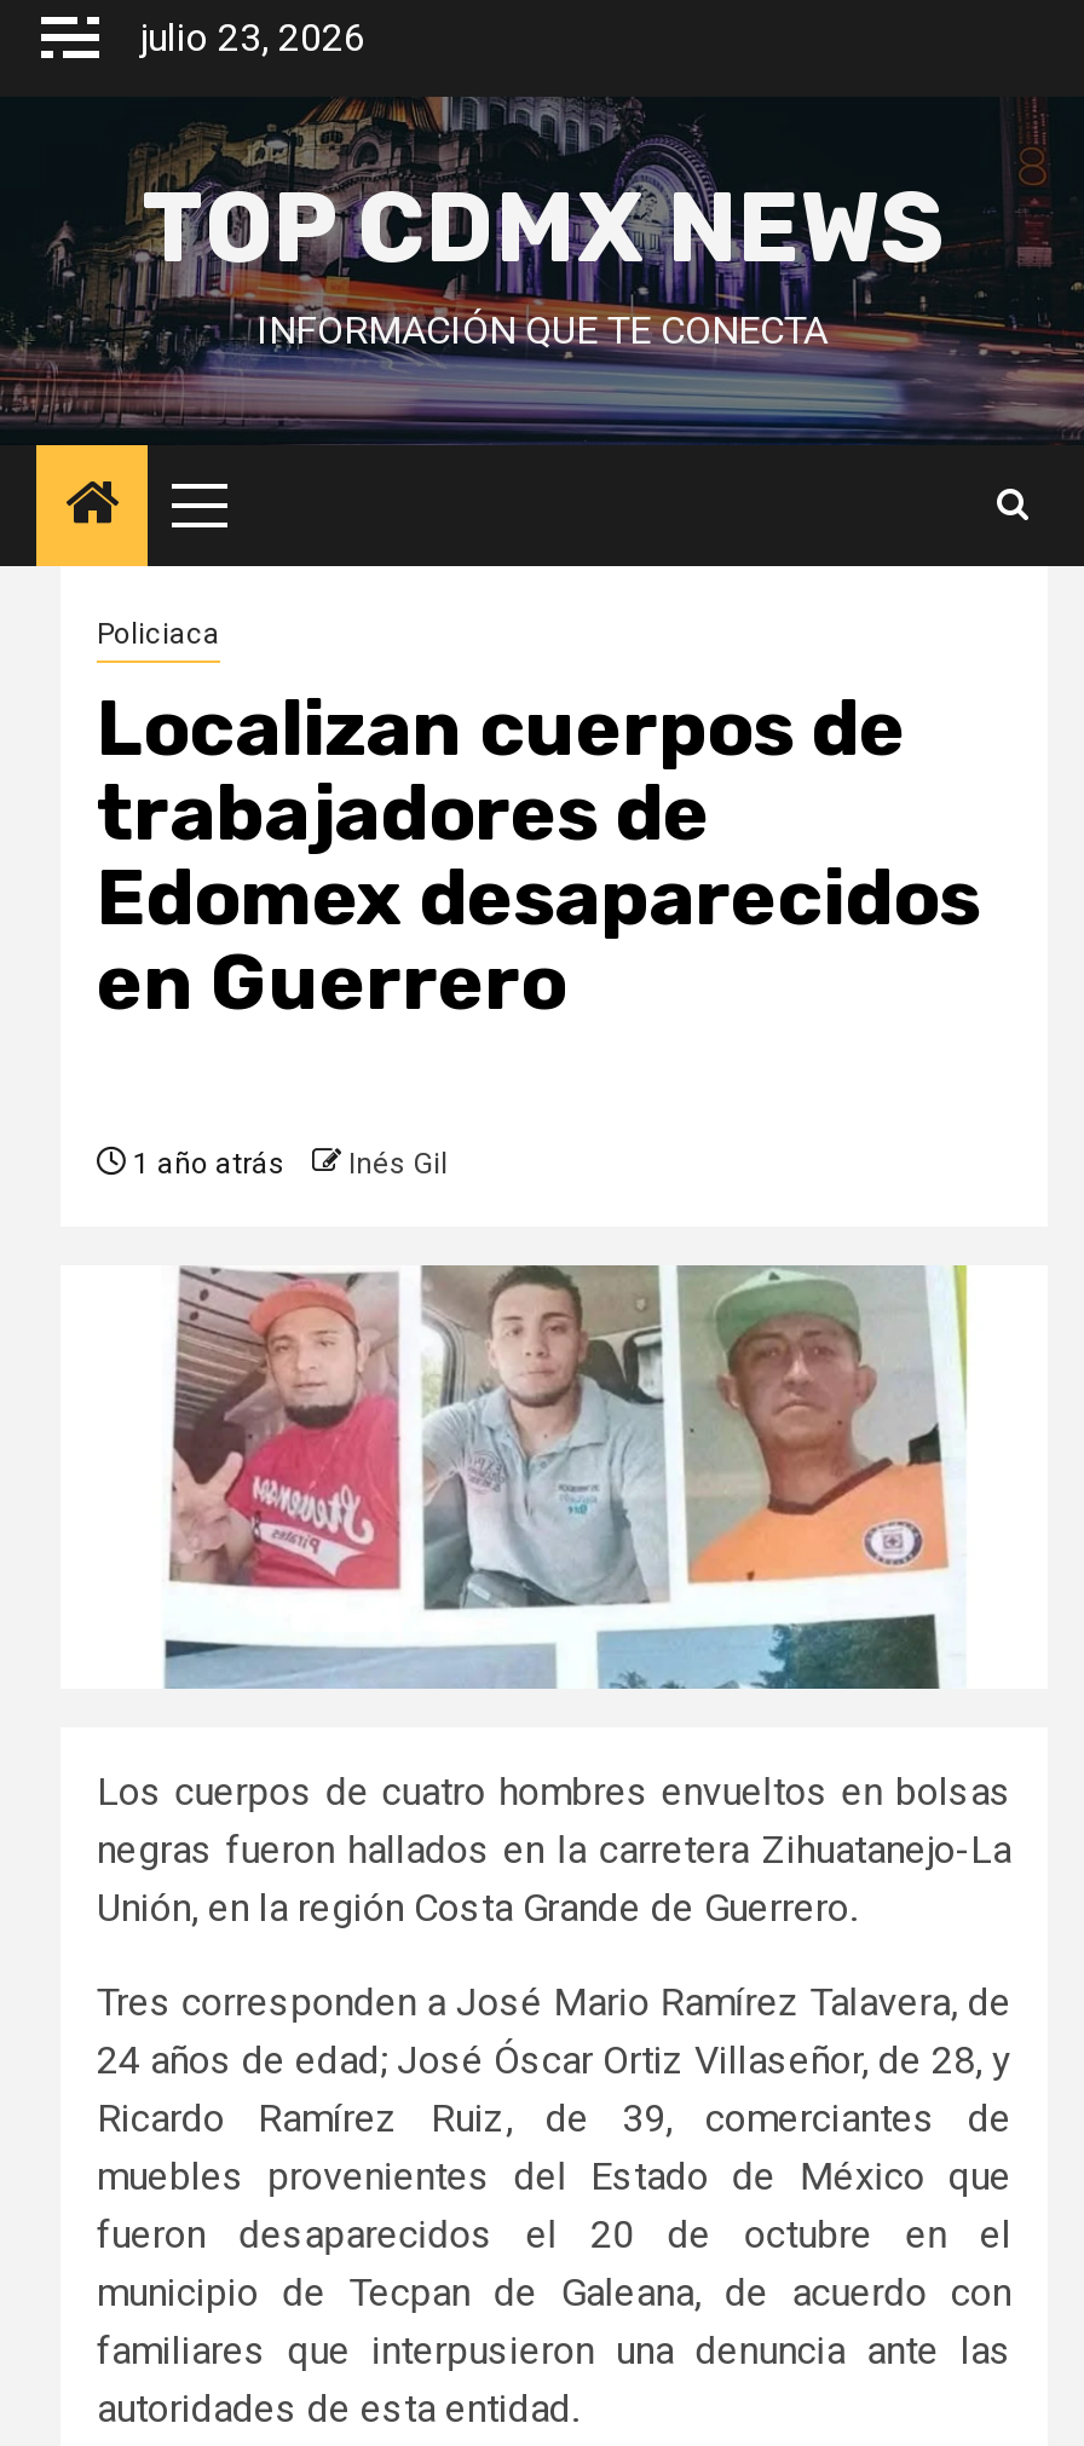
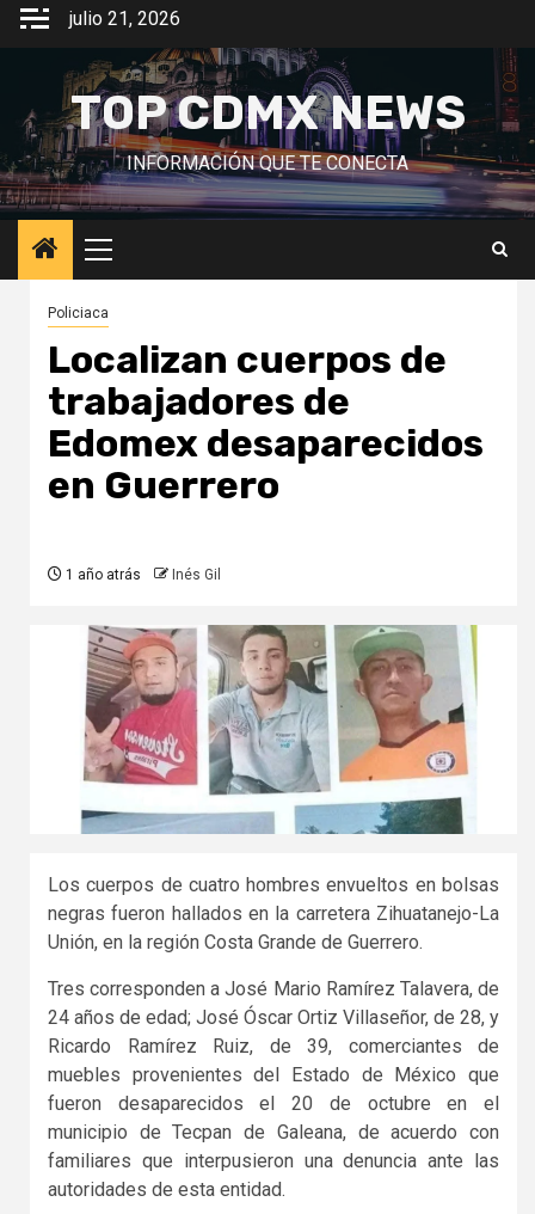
- julio 23, 2026
+ julio 21, 2026
